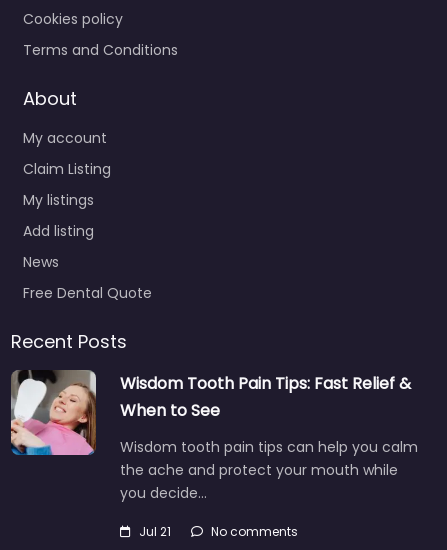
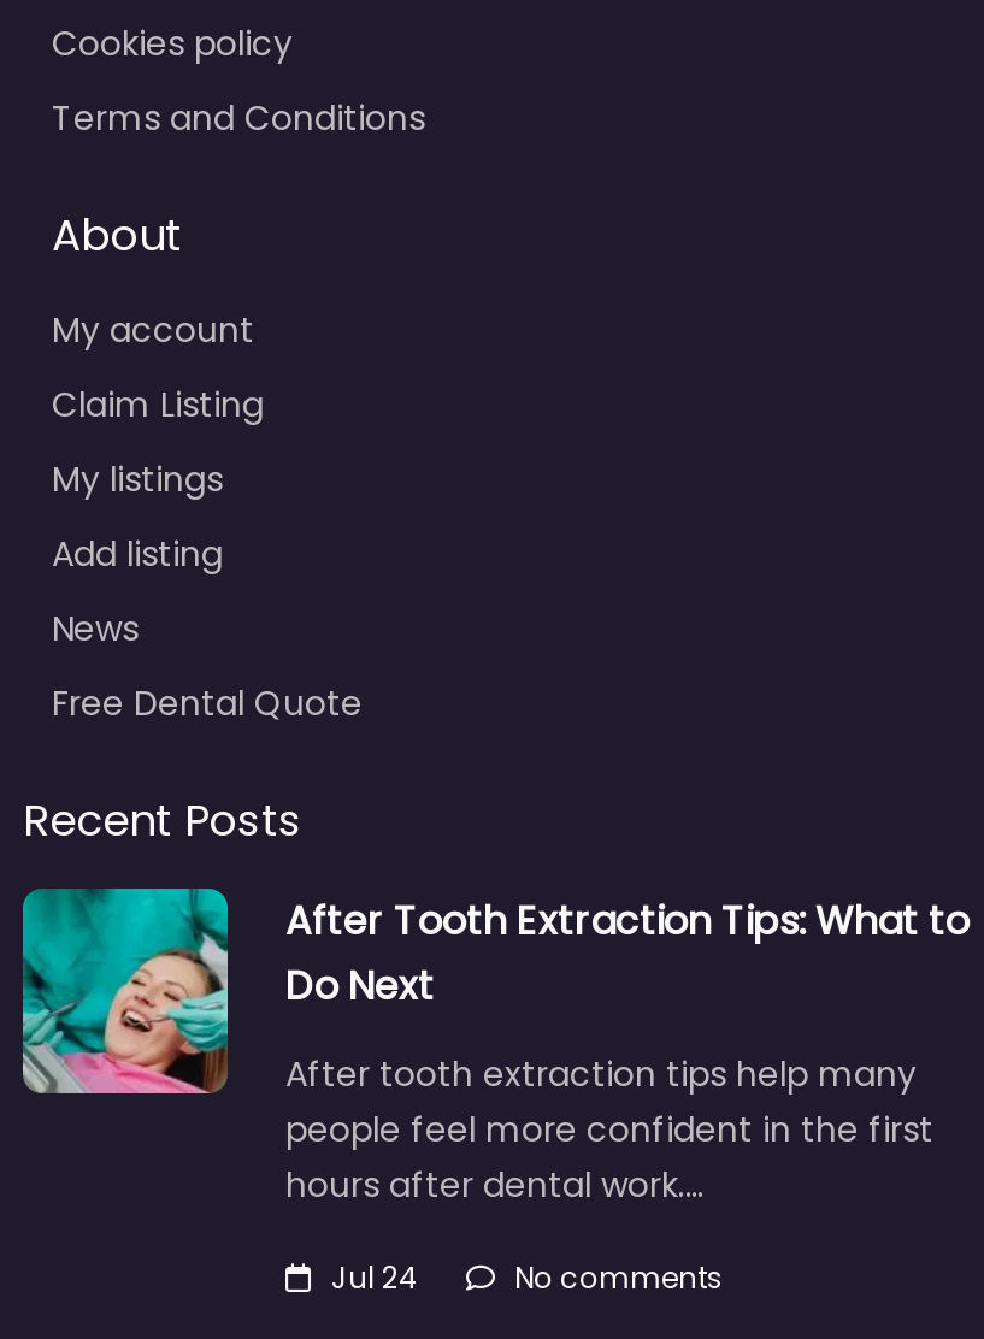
- [image]
- Wisdom Tooth Pain Tips: Fast Relief &
- When to See
+ [image]
+ After Tooth Extraction Tips: What to
+ Do Next

- Wisdom tooth pain tips can help you calm
- the ache and protect your mouth while
- you decide…
+ After tooth extraction tips help many
+ people feel more confident in the first
+ hours after dental work.…

- Jul 21
+ Jul 24
